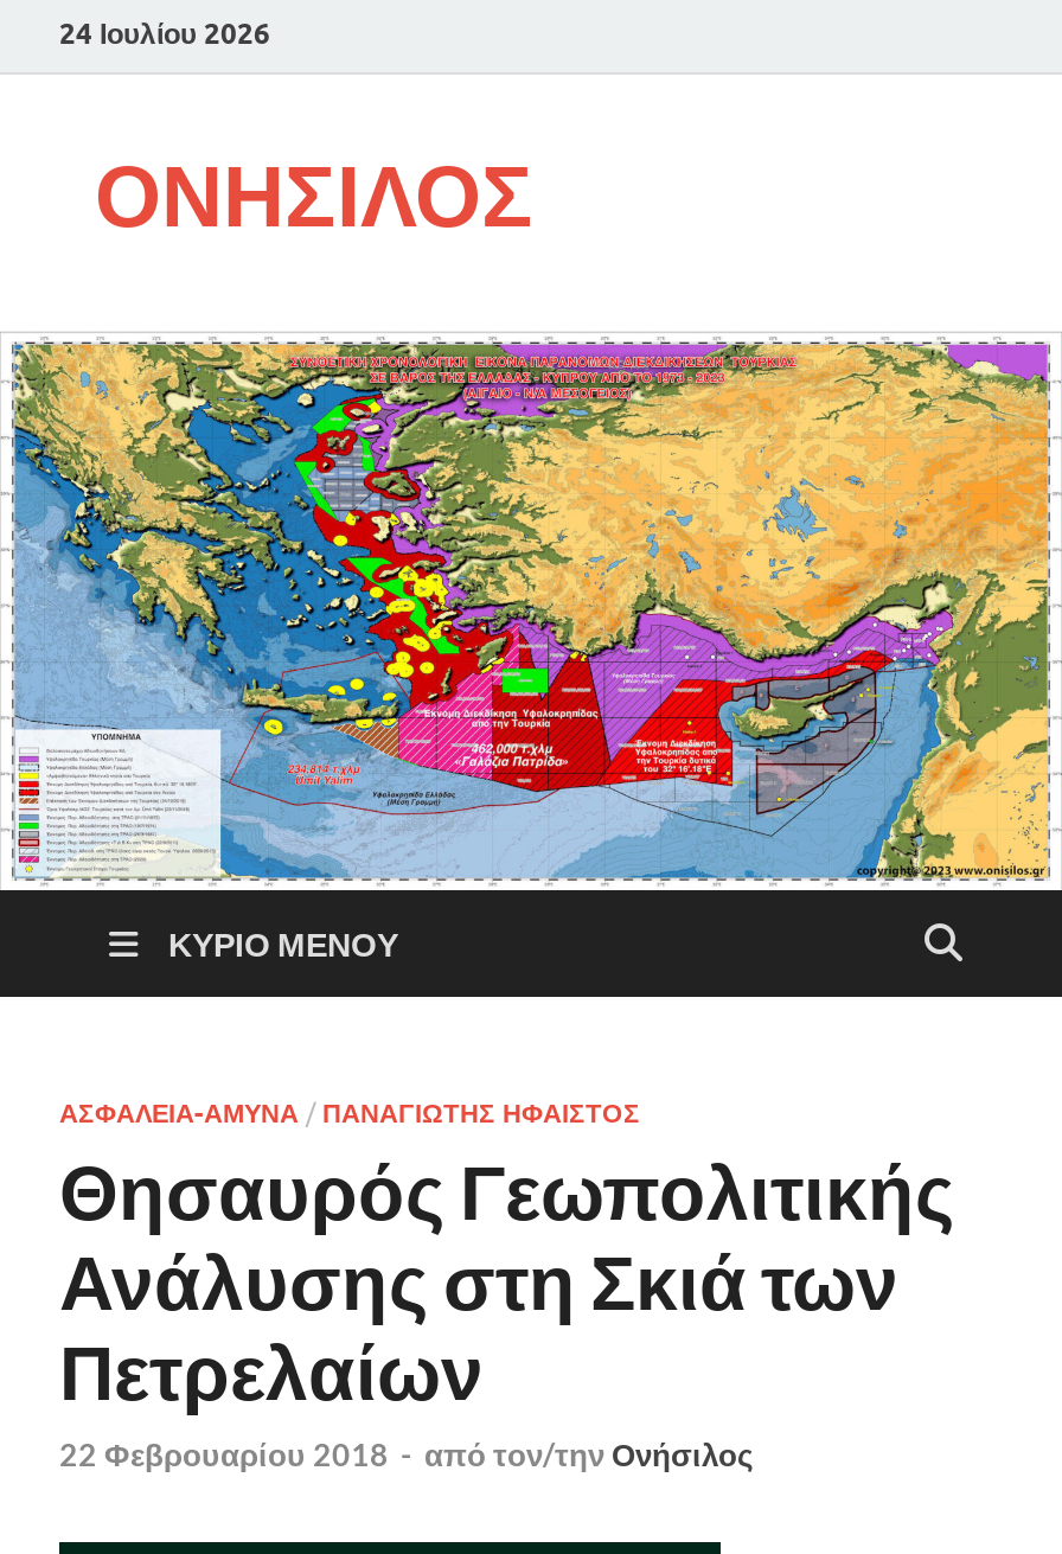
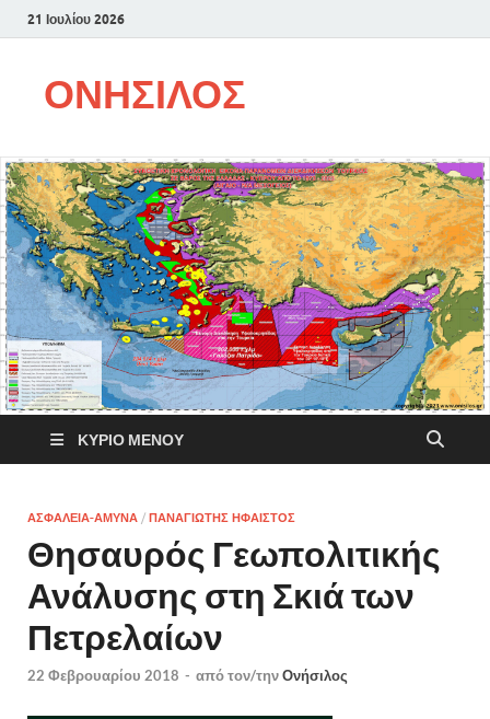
- 24 Ιουλίου 2026
+ 21 Ιουλίου 2026
